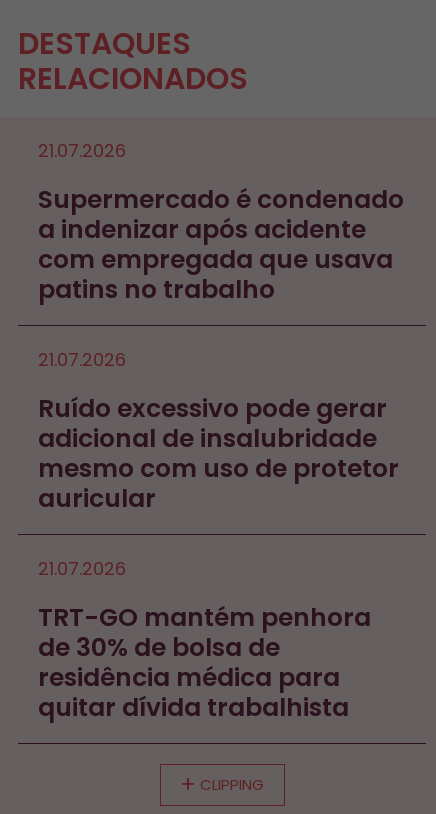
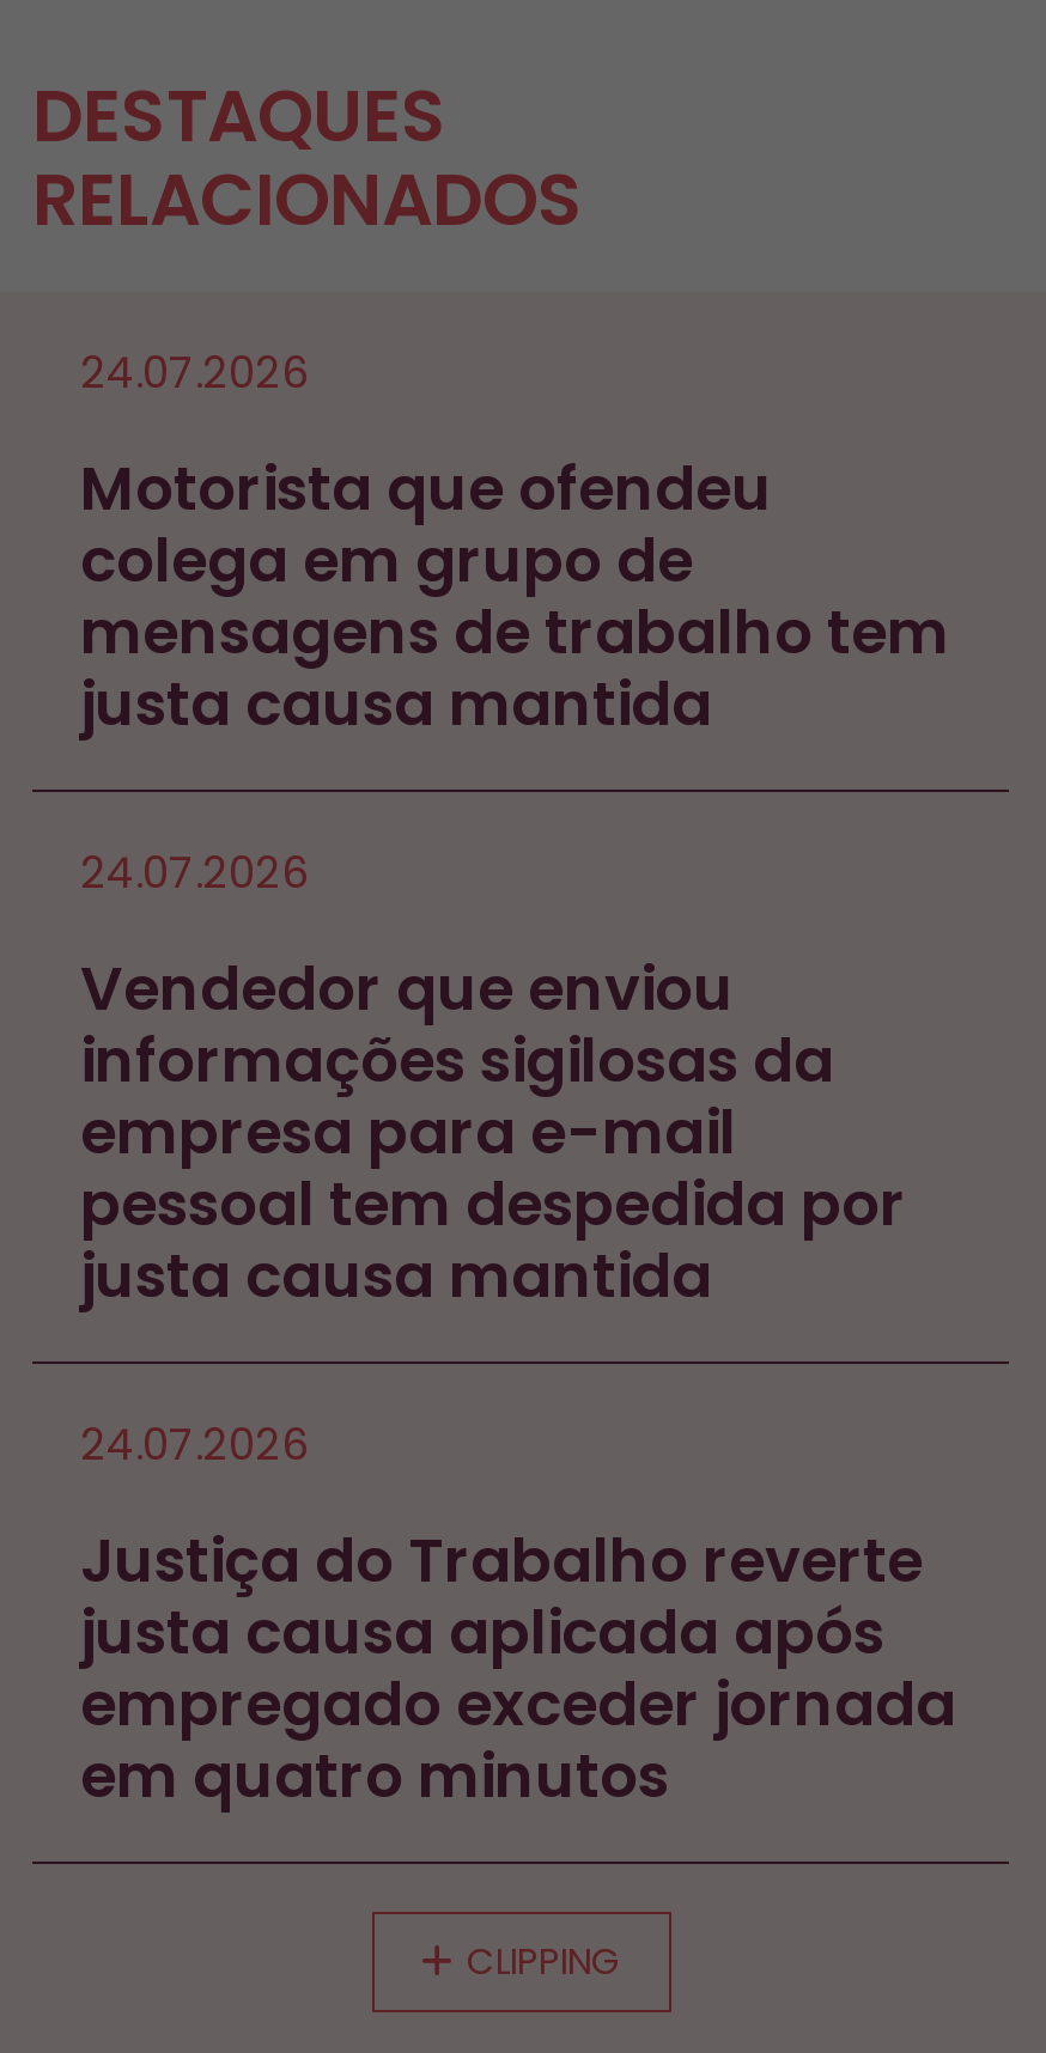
- 21.07.2026
+ 24.07.2026

- Supermercado é condenado
- a indenizar após acidente
- com empregada que usava
- patins no trabalho
+ Motorista que ofendeu
+ colega em grupo de
+ mensagens de trabalho tem
+ justa causa mantida

- 21.07.2026
+ 24.07.2026

- Ruído excessivo pode gerar
- adicional de insalubridade
- mesmo com uso de protetor
- auricular
+ Vendedor que enviou
+ informações sigilosas da
+ empresa para e-mail
+ pessoal tem despedida por
+ justa causa mantida

- 21.07.2026
+ 24.07.2026

- TRT-GO mantém penhora
- de 30% de bolsa de
- residência médica para
- quitar dívida trabalhista
+ Justiça do Trabalho reverte
+ justa causa aplicada após
+ empregado exceder jornada
+ em quatro minutos
